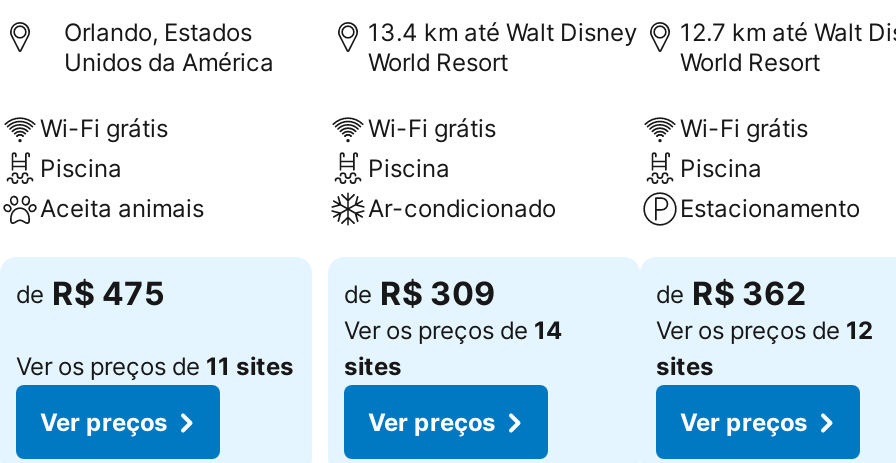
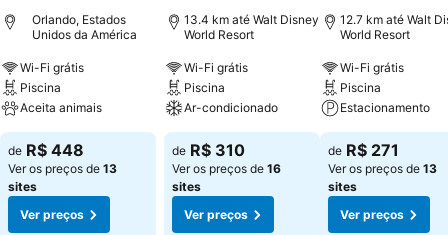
- de R$ 475
- Ver os preços de 11 sites
+ de R$ 448
+ Ver os preços de 13
+ sites

- de R$ 309
+ de R$ 310

- de R$ 362
+ de R$ 271

- Ver os preços de 14
+ Ver os preços de 16

- Ver os preços de 12
+ Ver os preços de 13
